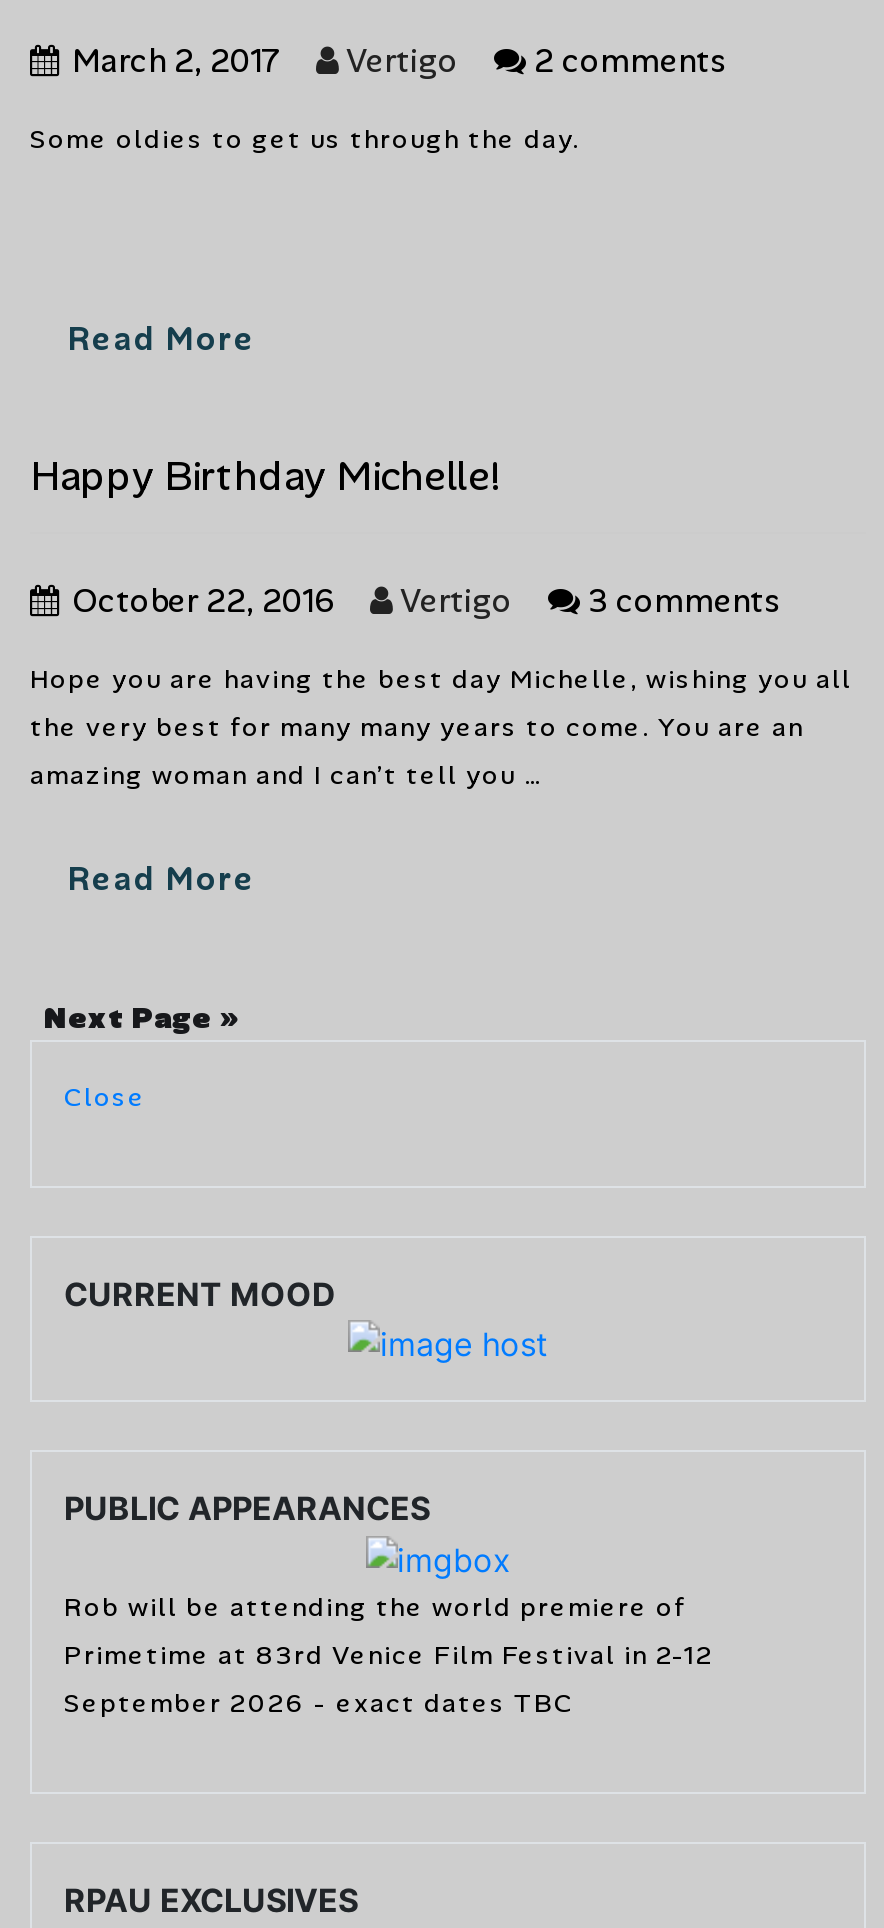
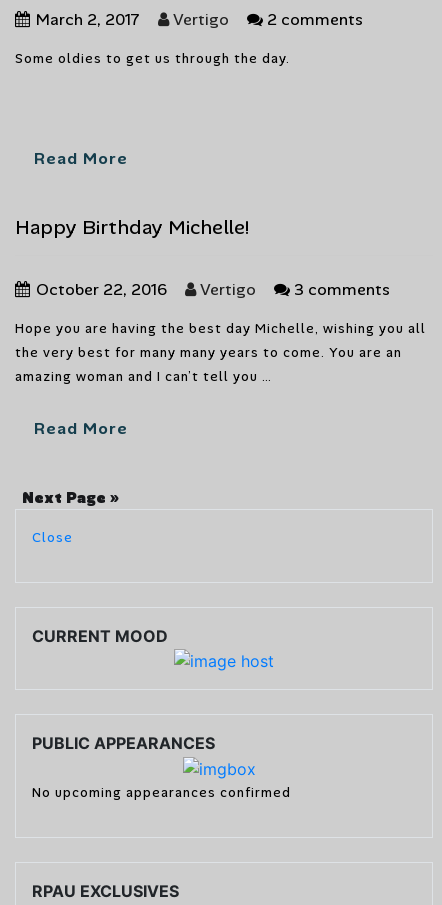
- Rob will be attending the world premiere of
- Primetime at 83rd Venice Film Festival in 2-12
- September 2026 - exact dates TBC
+ No upcoming appearances confirmed
